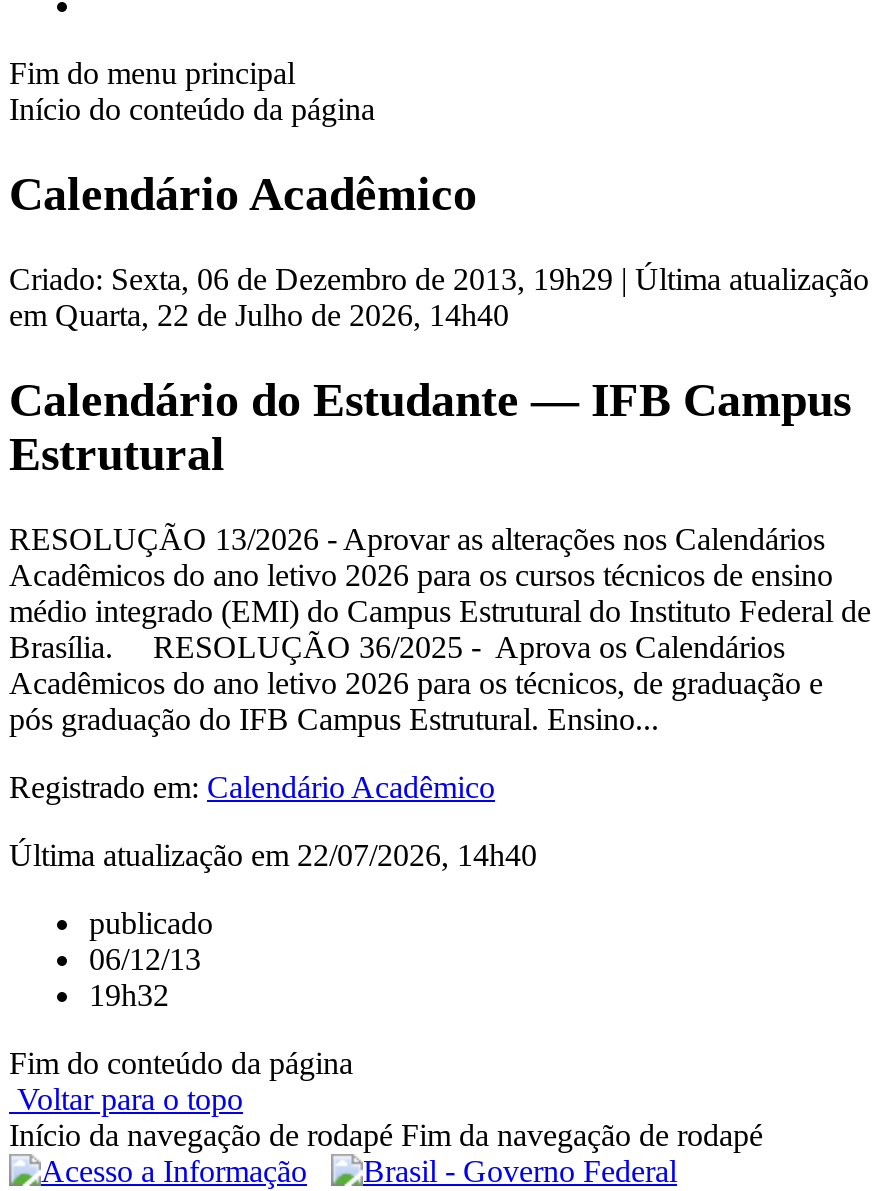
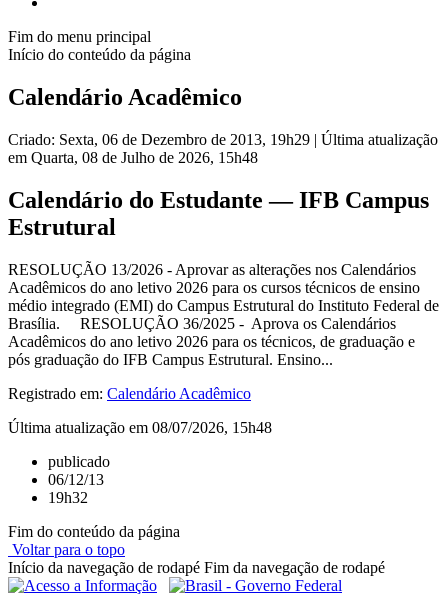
- em Quarta, 22 de Julho de 2026, 14h40
+ em Quarta, 08 de Julho de 2026, 15h48

- Última atualização em 22/07/2026, 14h40
+ Última atualização em 08/07/2026, 15h48
